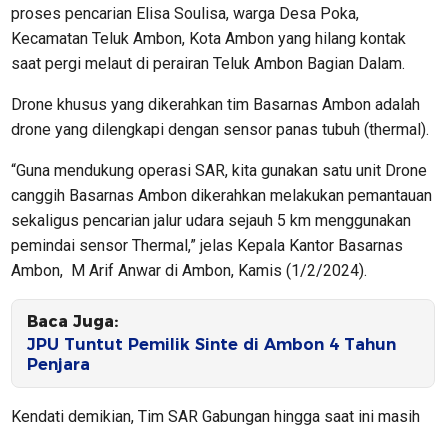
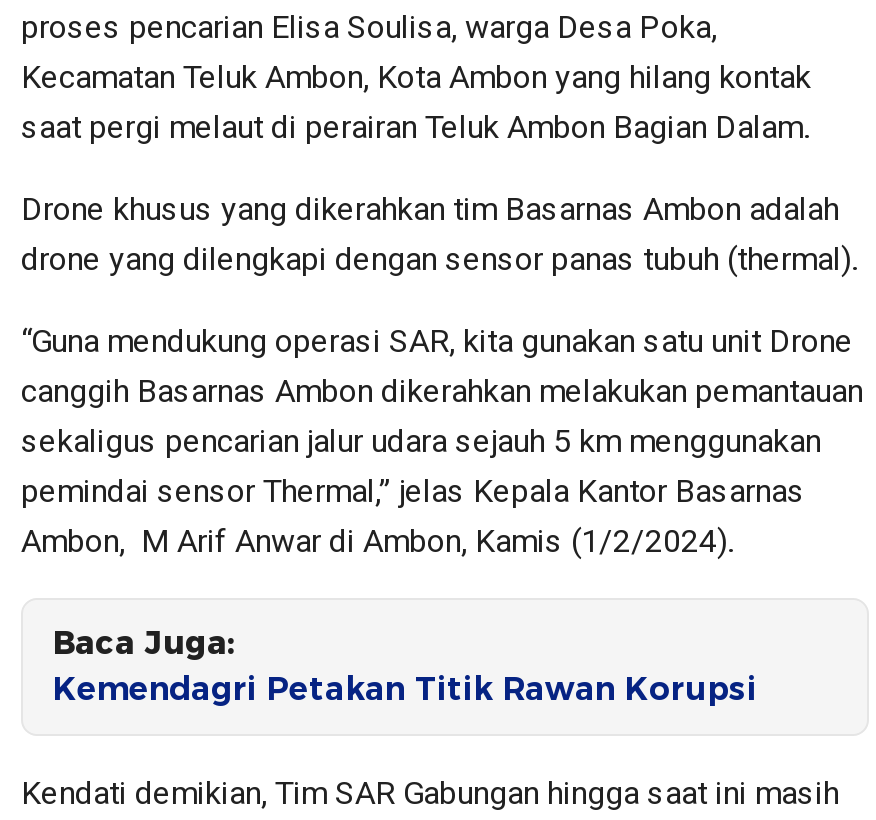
- JPU Tuntut Pemilik Sinte di Ambon 4 Tahun
- Penjara
+ Kemendagri Petakan Titik Rawan Korupsi
